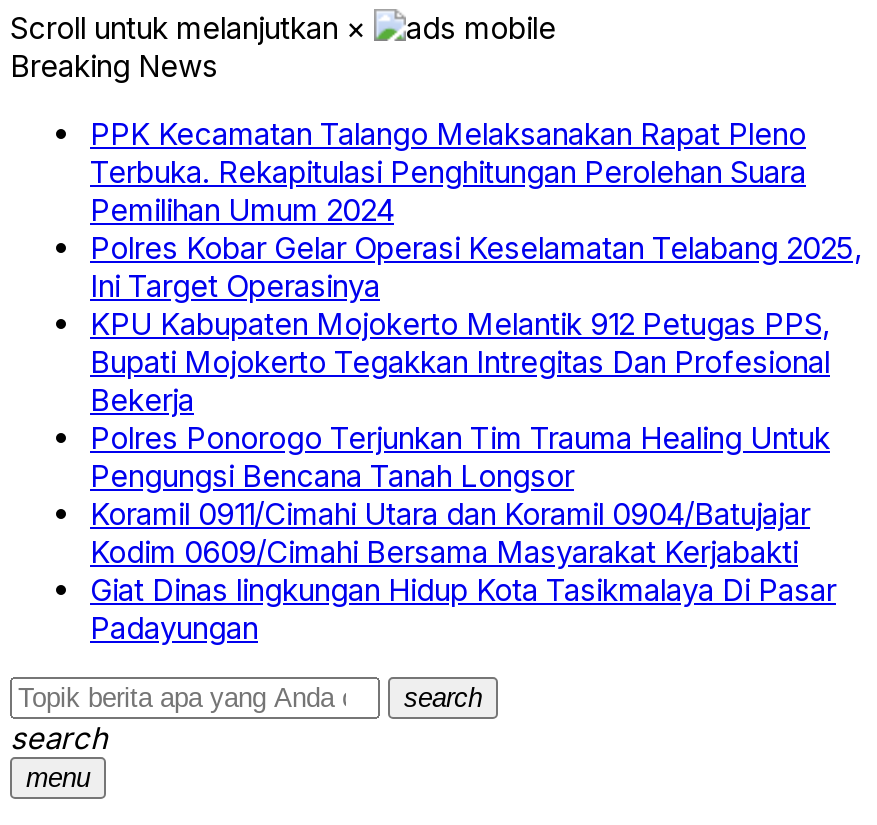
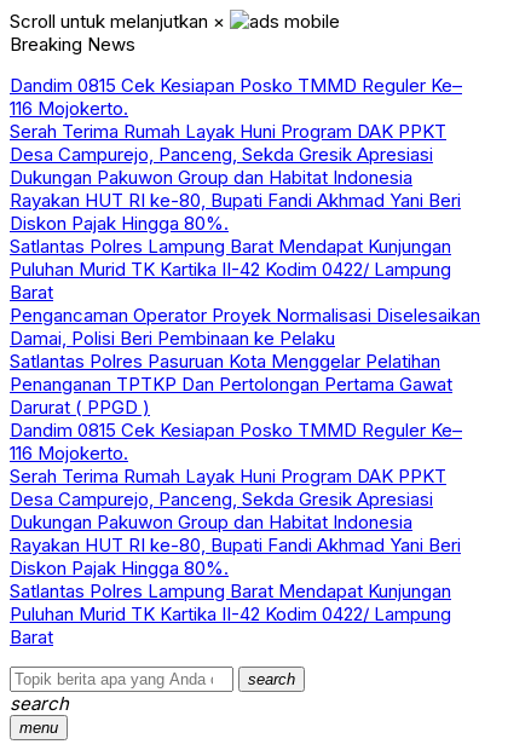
- PPK Kecamatan Talango Melaksanakan Rapat Pleno
- Terbuka. Rekapitulasi Penghitungan Perolehan Suara
- Pemilihan Umum 2024
- Polres Kobar Gelar Operasi Keselamatan Telabang 2025,
- Ini Target Operasinya
- KPU Kabupaten Mojokerto Melantik 912 Petugas PPS,
- Bupati Mojokerto Tegakkan Intregitas Dan Profesional
- Bekerja
- Polres Ponorogo Terjunkan Tim Trauma Healing Untuk
- Pengungsi Bencana Tanah Longsor
- Koramil 0911/Cimahi Utara dan Koramil 0904/Batujajar
- Kodim 0609/Cimahi Bersama Masyarakat Kerjabakti
- Giat Dinas lingkungan Hidup Kota Tasikmalaya Di Pasar
- Padayungan
+ Dandim 0815 Cek Kesiapan Posko TMMD Reguler Ke–
+ 116 Mojokerto.
+ Serah Terima Rumah Layak Huni Program DAK PPKT
+ Desa Campurejo, Panceng, Sekda Gresik Apresiasi
+ Dukungan Pakuwon Group dan Habitat Indonesia
+ Rayakan HUT RI ke-80, Bupati Fandi Akhmad Yani Beri
+ Diskon Pajak Hingga 80%.
+ Satlantas Polres Lampung Barat Mendapat Kunjungan
+ Puluhan Murid TK Kartika II-42 Kodim 0422/ Lampung
+ Barat
+ Pengancaman Operator Proyek Normalisasi Diselesaikan
+ Damai, Polisi Beri Pembinaan ke Pelaku
+ Satlantas Polres Pasuruan Kota Menggelar Pelatihan
+ Penanganan TPTKP Dan Pertolongan Pertama Gawat
+ Darurat ( PPGD )
+ Dandim 0815 Cek Kesiapan Posko TMMD Reguler Ke–
+ 116 Mojokerto.
+ Serah Terima Rumah Layak Huni Program DAK PPKT
+ Desa Campurejo, Panceng, Sekda Gresik Apresiasi
+ Dukungan Pakuwon Group dan Habitat Indonesia
+ Rayakan HUT RI ke-80, Bupati Fandi Akhmad Yani Beri
+ Diskon Pajak Hingga 80%.
+ Satlantas Polres Lampung Barat Mendapat Kunjungan
+ Puluhan Murid TK Kartika II-42 Kodim 0422/ Lampung
+ Barat
